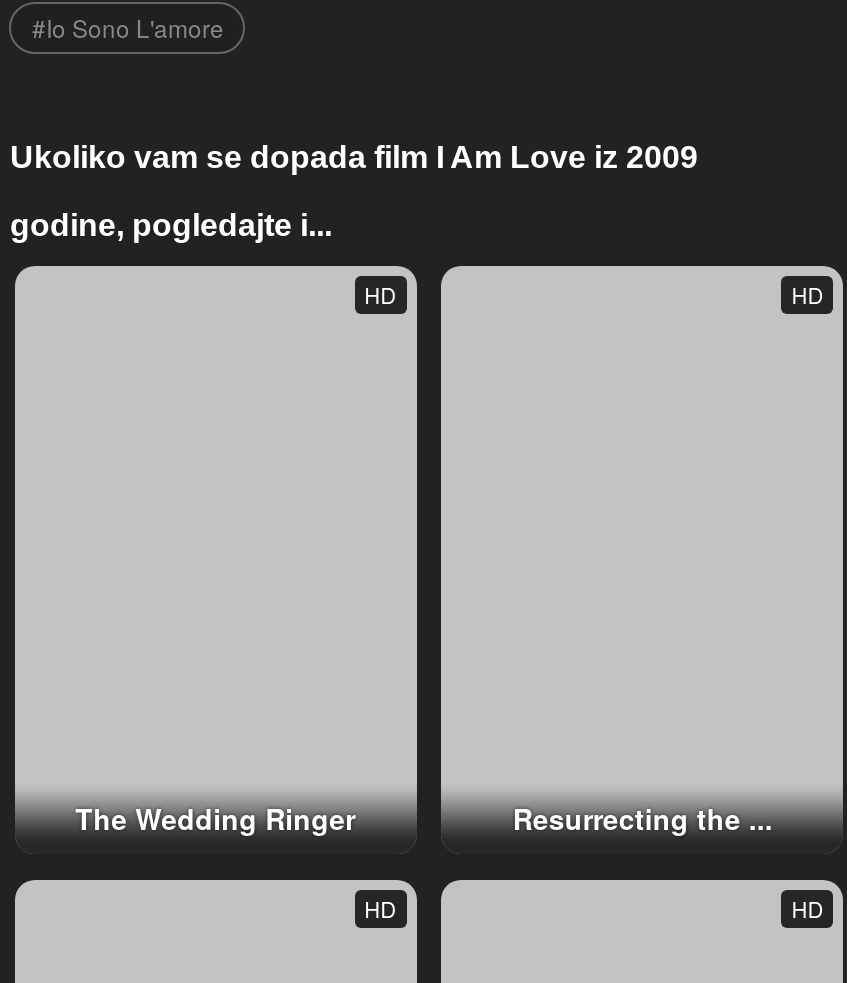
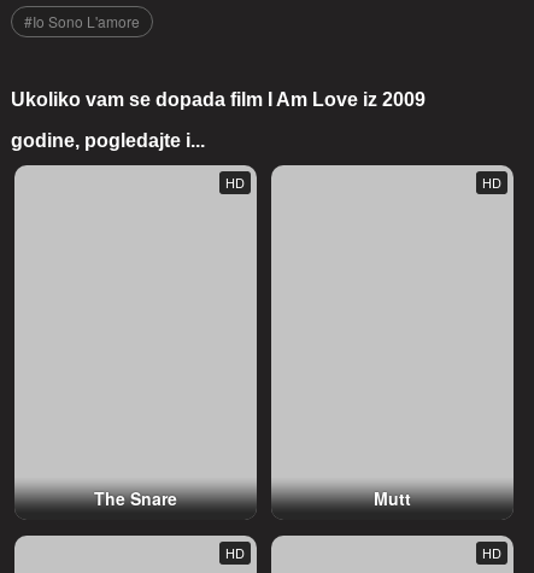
- The Wedding Ringer
+ The Snare

- Resurrecting the ...
+ Mutt
